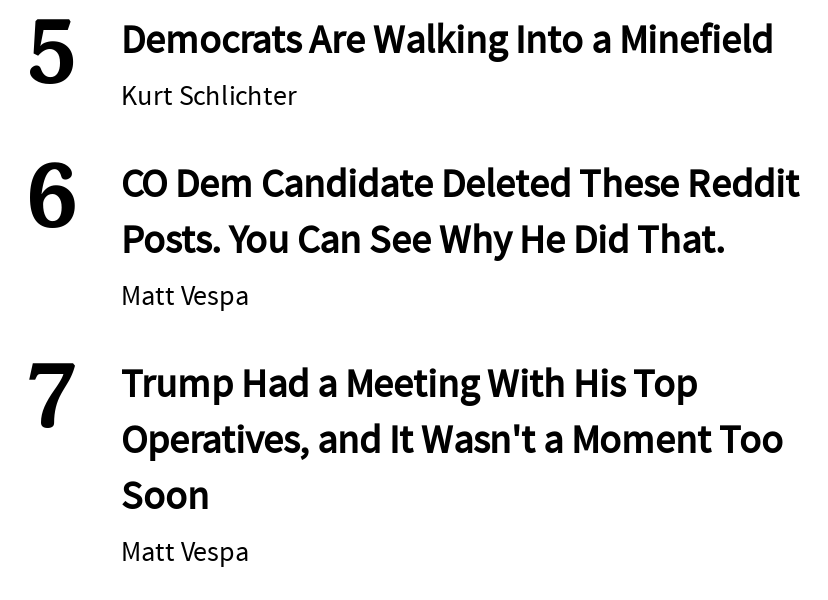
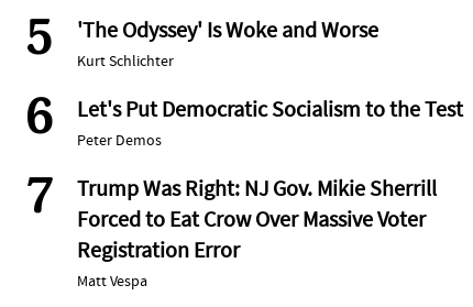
- Democrats Are Walking Into a Minefield
+ 'The Odyssey' Is Woke and Worse

- CO Dem Candidate Deleted These Reddit
- Posts. You Can See Why He Did That.
+ Let's Put Democratic Socialism to the Test

- Matt Vespa
+ Peter Demos

- Trump Had a Meeting With His Top
- Operatives, and It Wasn't a Moment Too
- Soon
+ Trump Was Right: NJ Gov. Mikie Sherrill
+ Forced to Eat Crow Over Massive Voter
+ Registration Error
